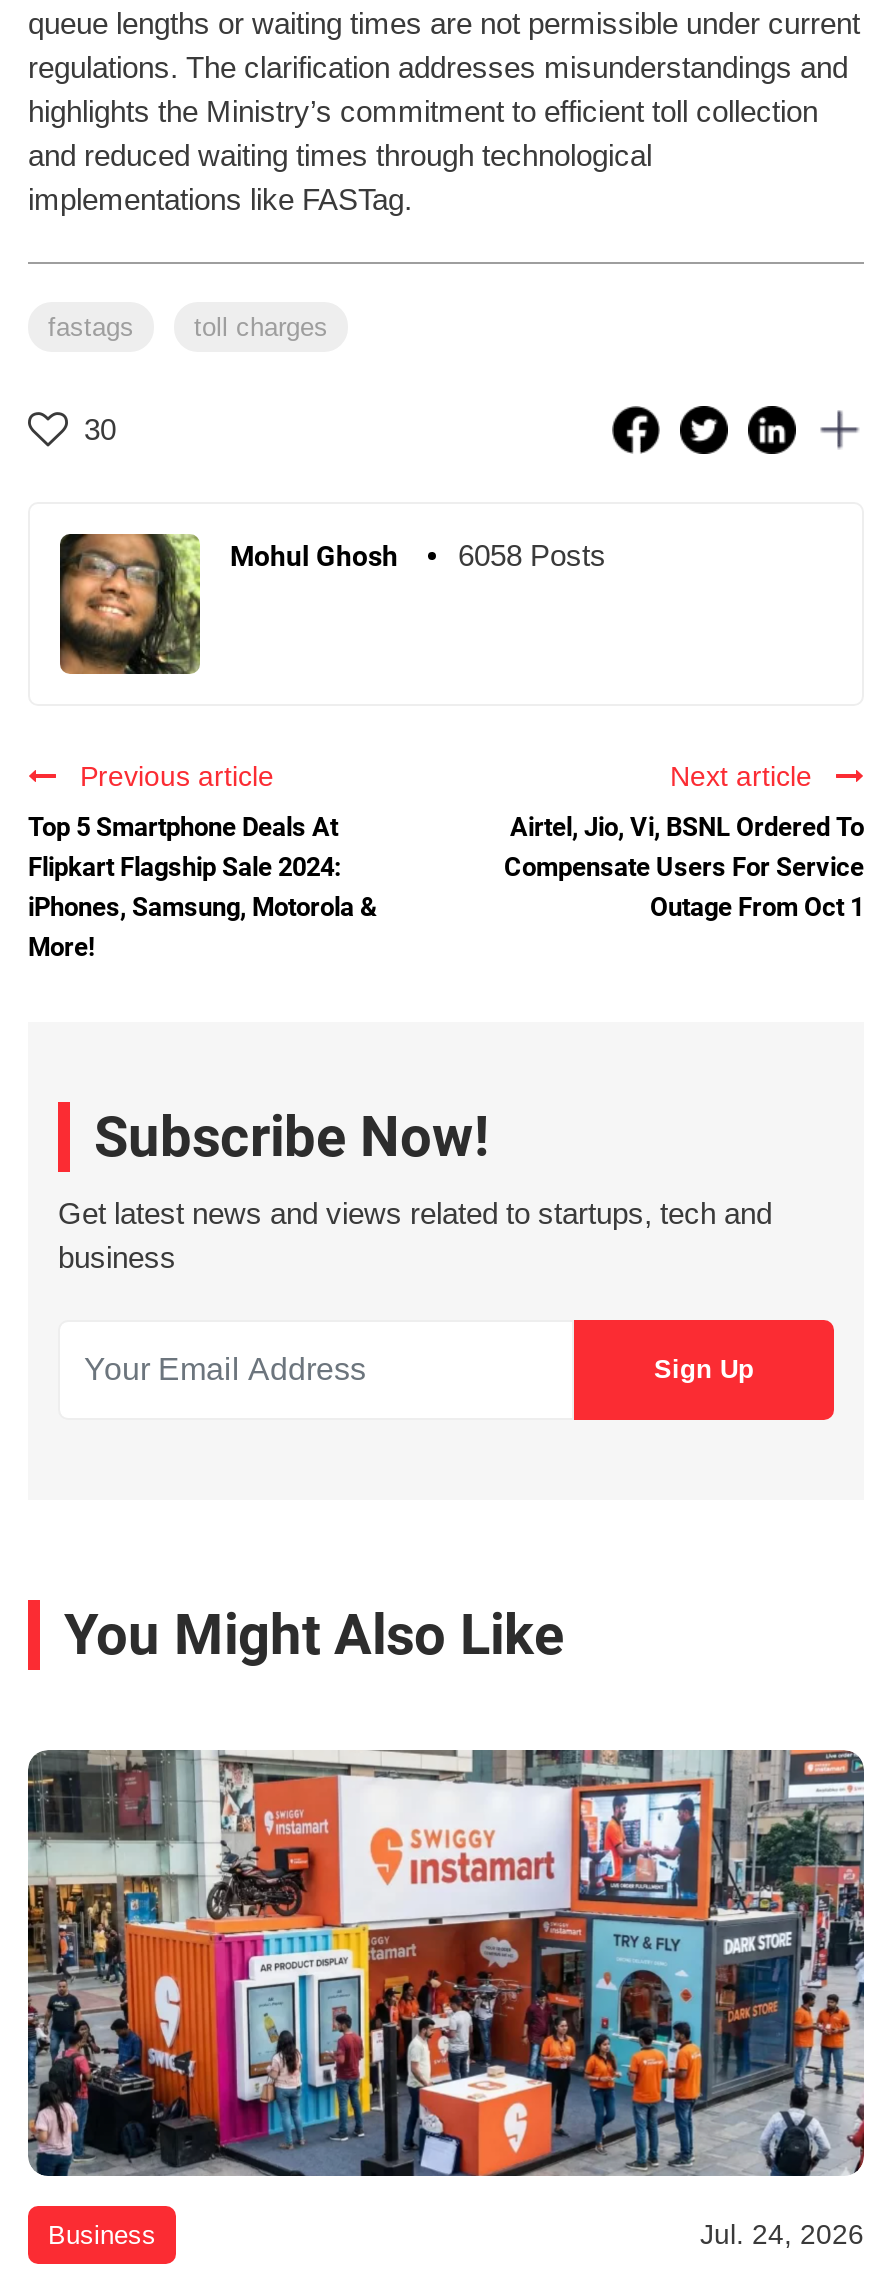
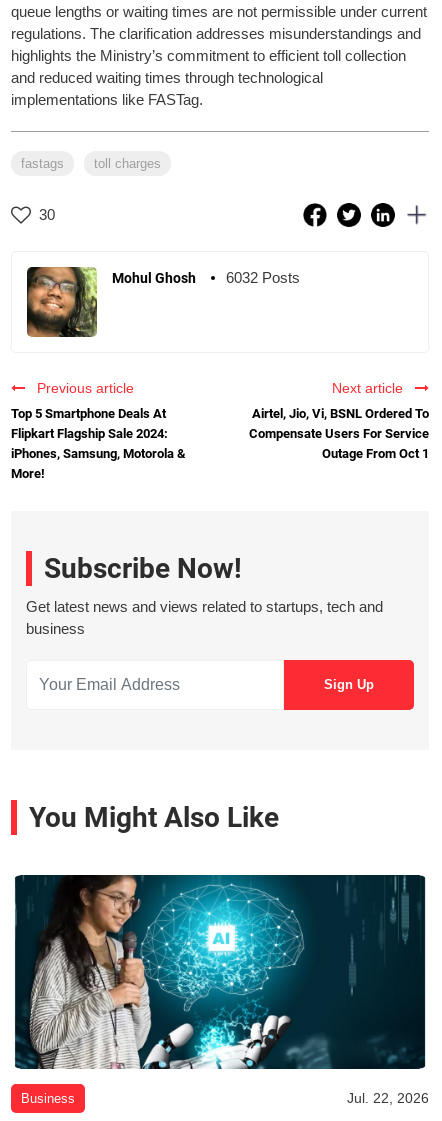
- Mohul Ghosh 6058 Posts
+ Mohul Ghosh 6032 Posts

- [image]
- Jul. 24, 2026
+ [image]
+ Jul. 22, 2026
